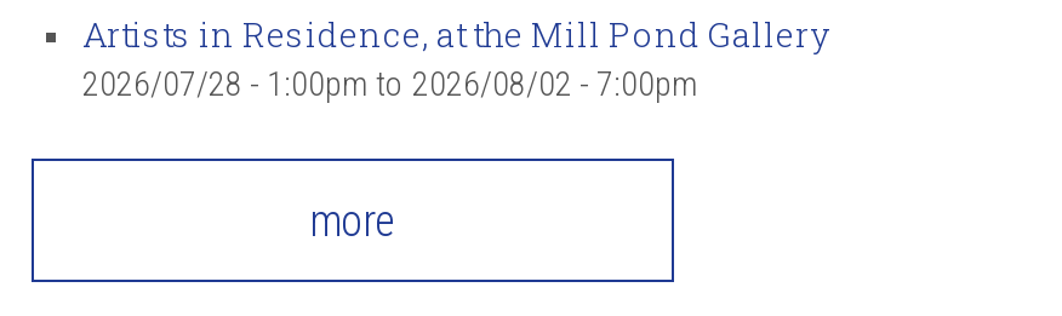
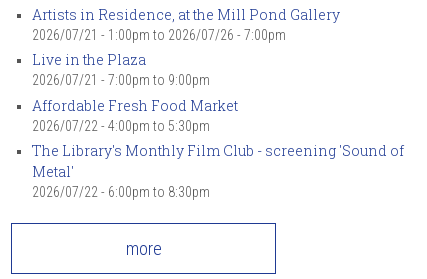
- 2026/07/28 - 1:00pm to 2026/08/02 - 7:00pm
+ 2026/07/21 - 1:00pm to 2026/07/26 - 7:00pm
+ Live in the Plaza
+ 2026/07/21 - 7:00pm to 9:00pm
+ Affordable Fresh Food Market
+ 2026/07/22 - 4:00pm to 5:30pm
+ The Library's Monthly Film Club - screening 'Sound of
+ Metal'
+ 2026/07/22 - 6:00pm to 8:30pm
